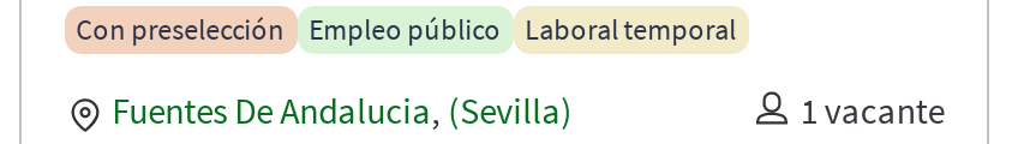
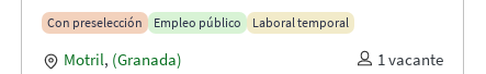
- Fuentes De Andalucia, (Sevilla)
+ Motril, (Granada)
